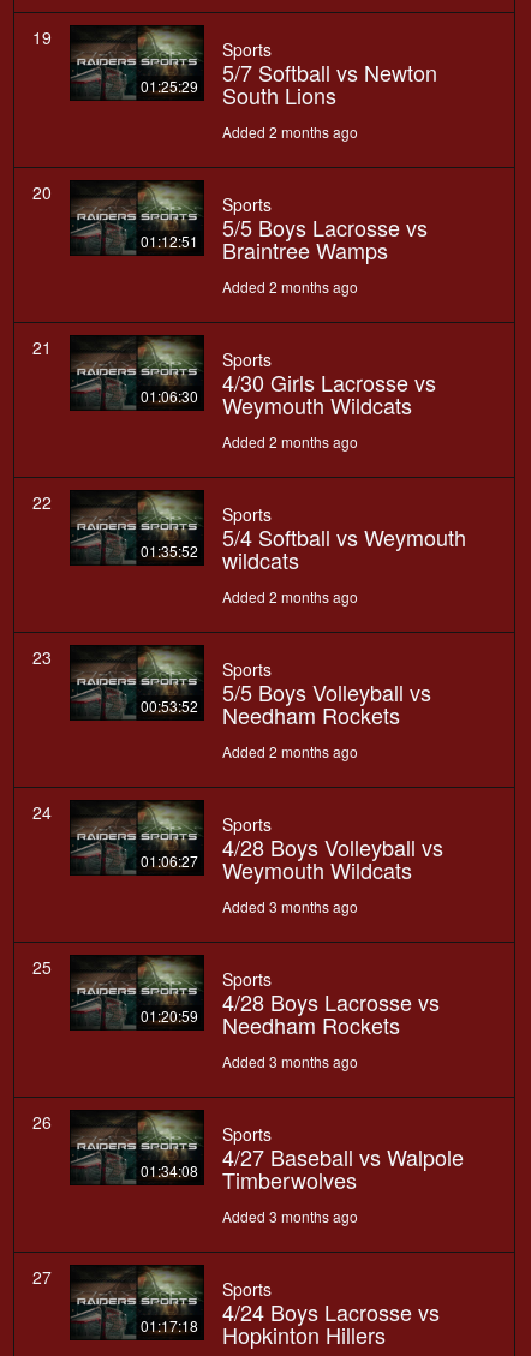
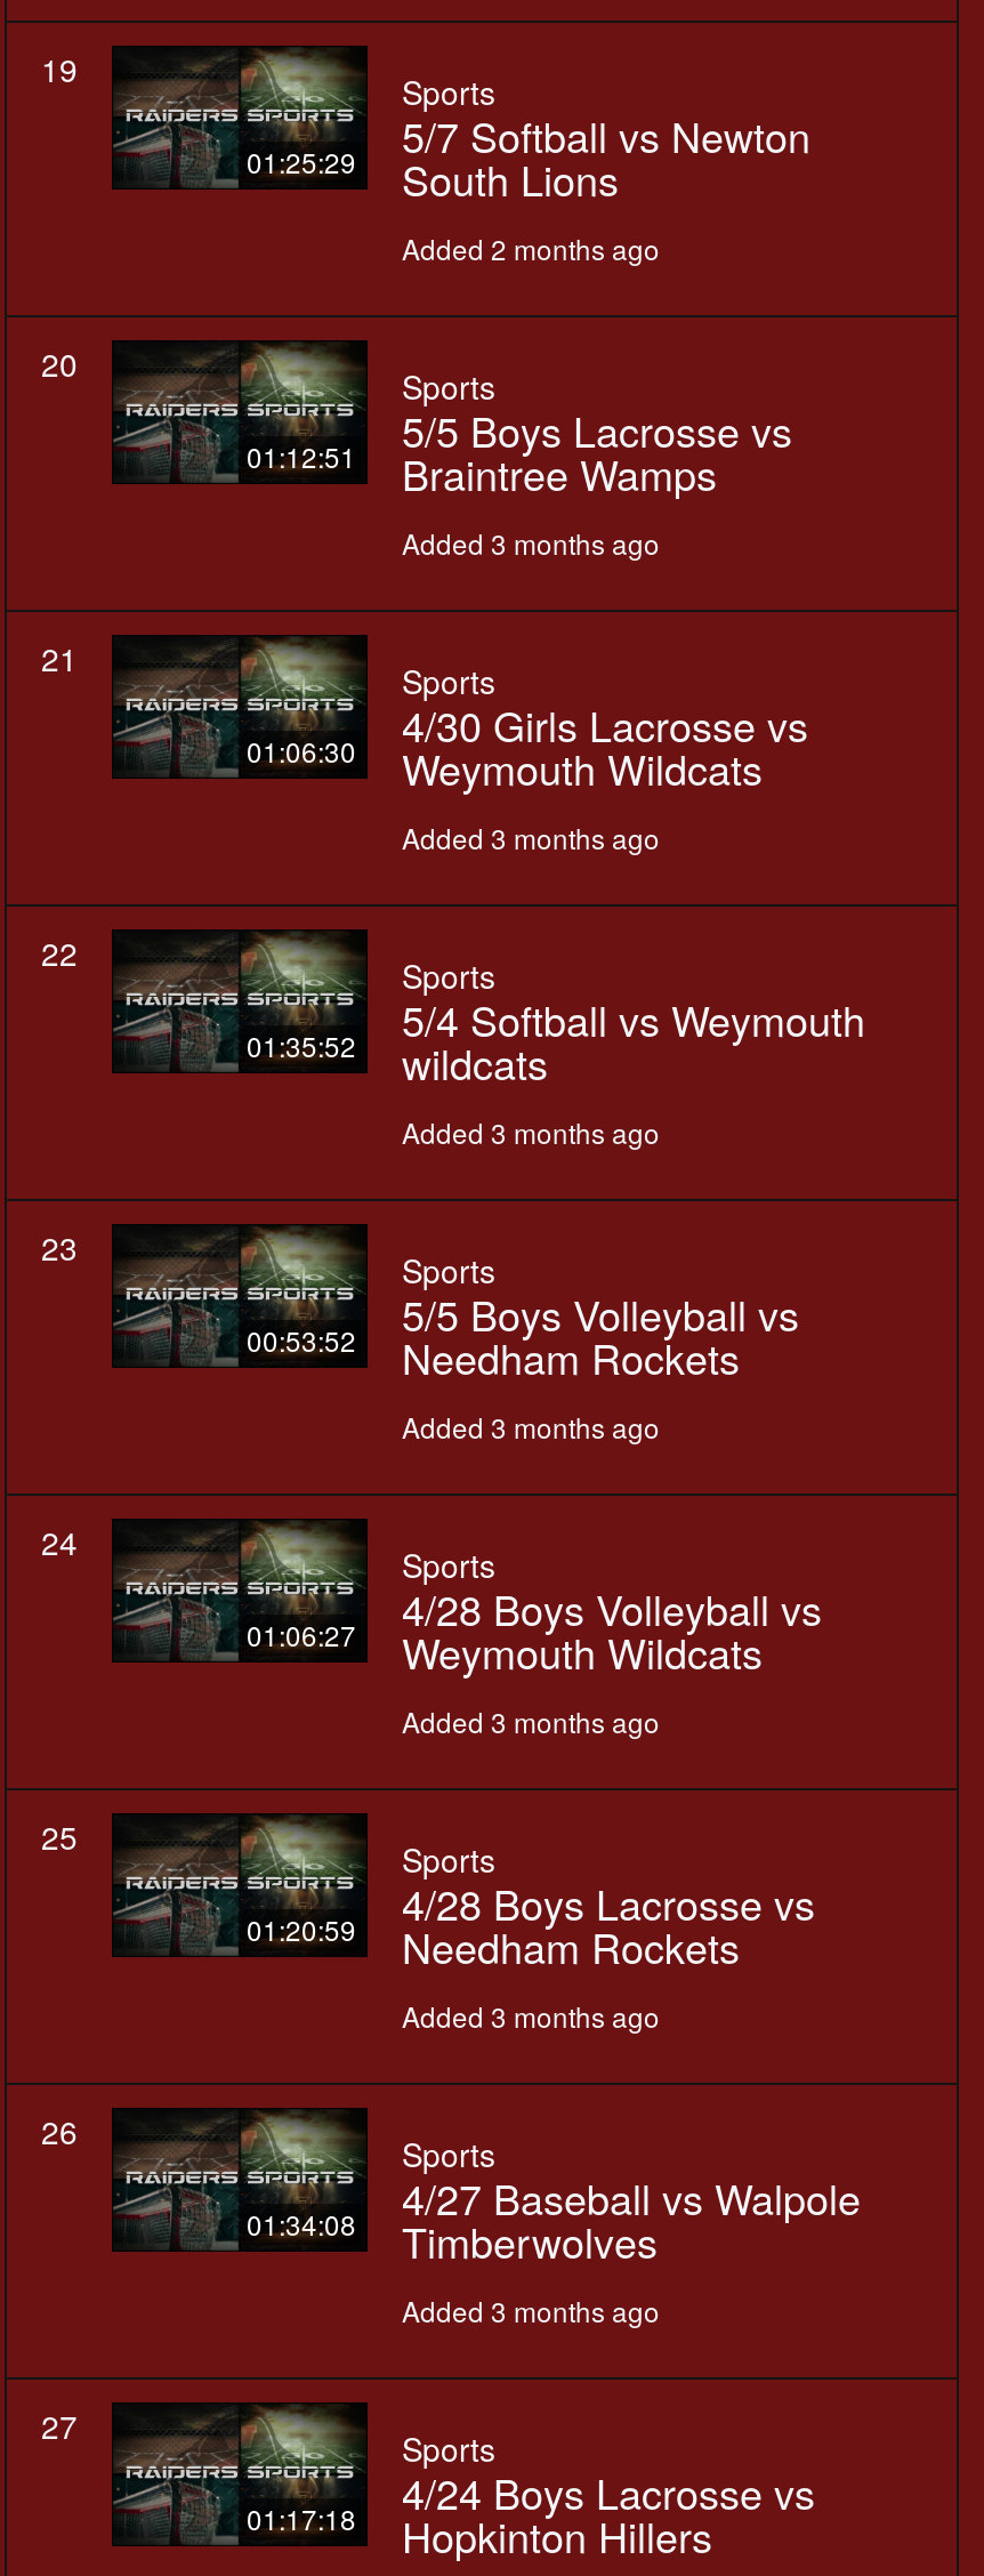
- Added 2 months ago
+ Added 3 months ago

- Added 2 months ago
+ Added 3 months ago

- Added 2 months ago
+ Added 3 months ago

- Added 2 months ago
+ Added 3 months ago
